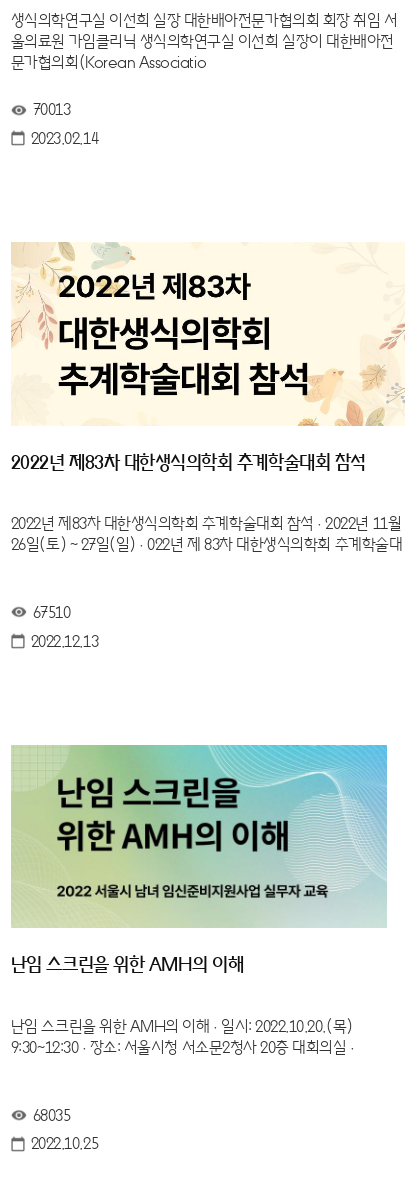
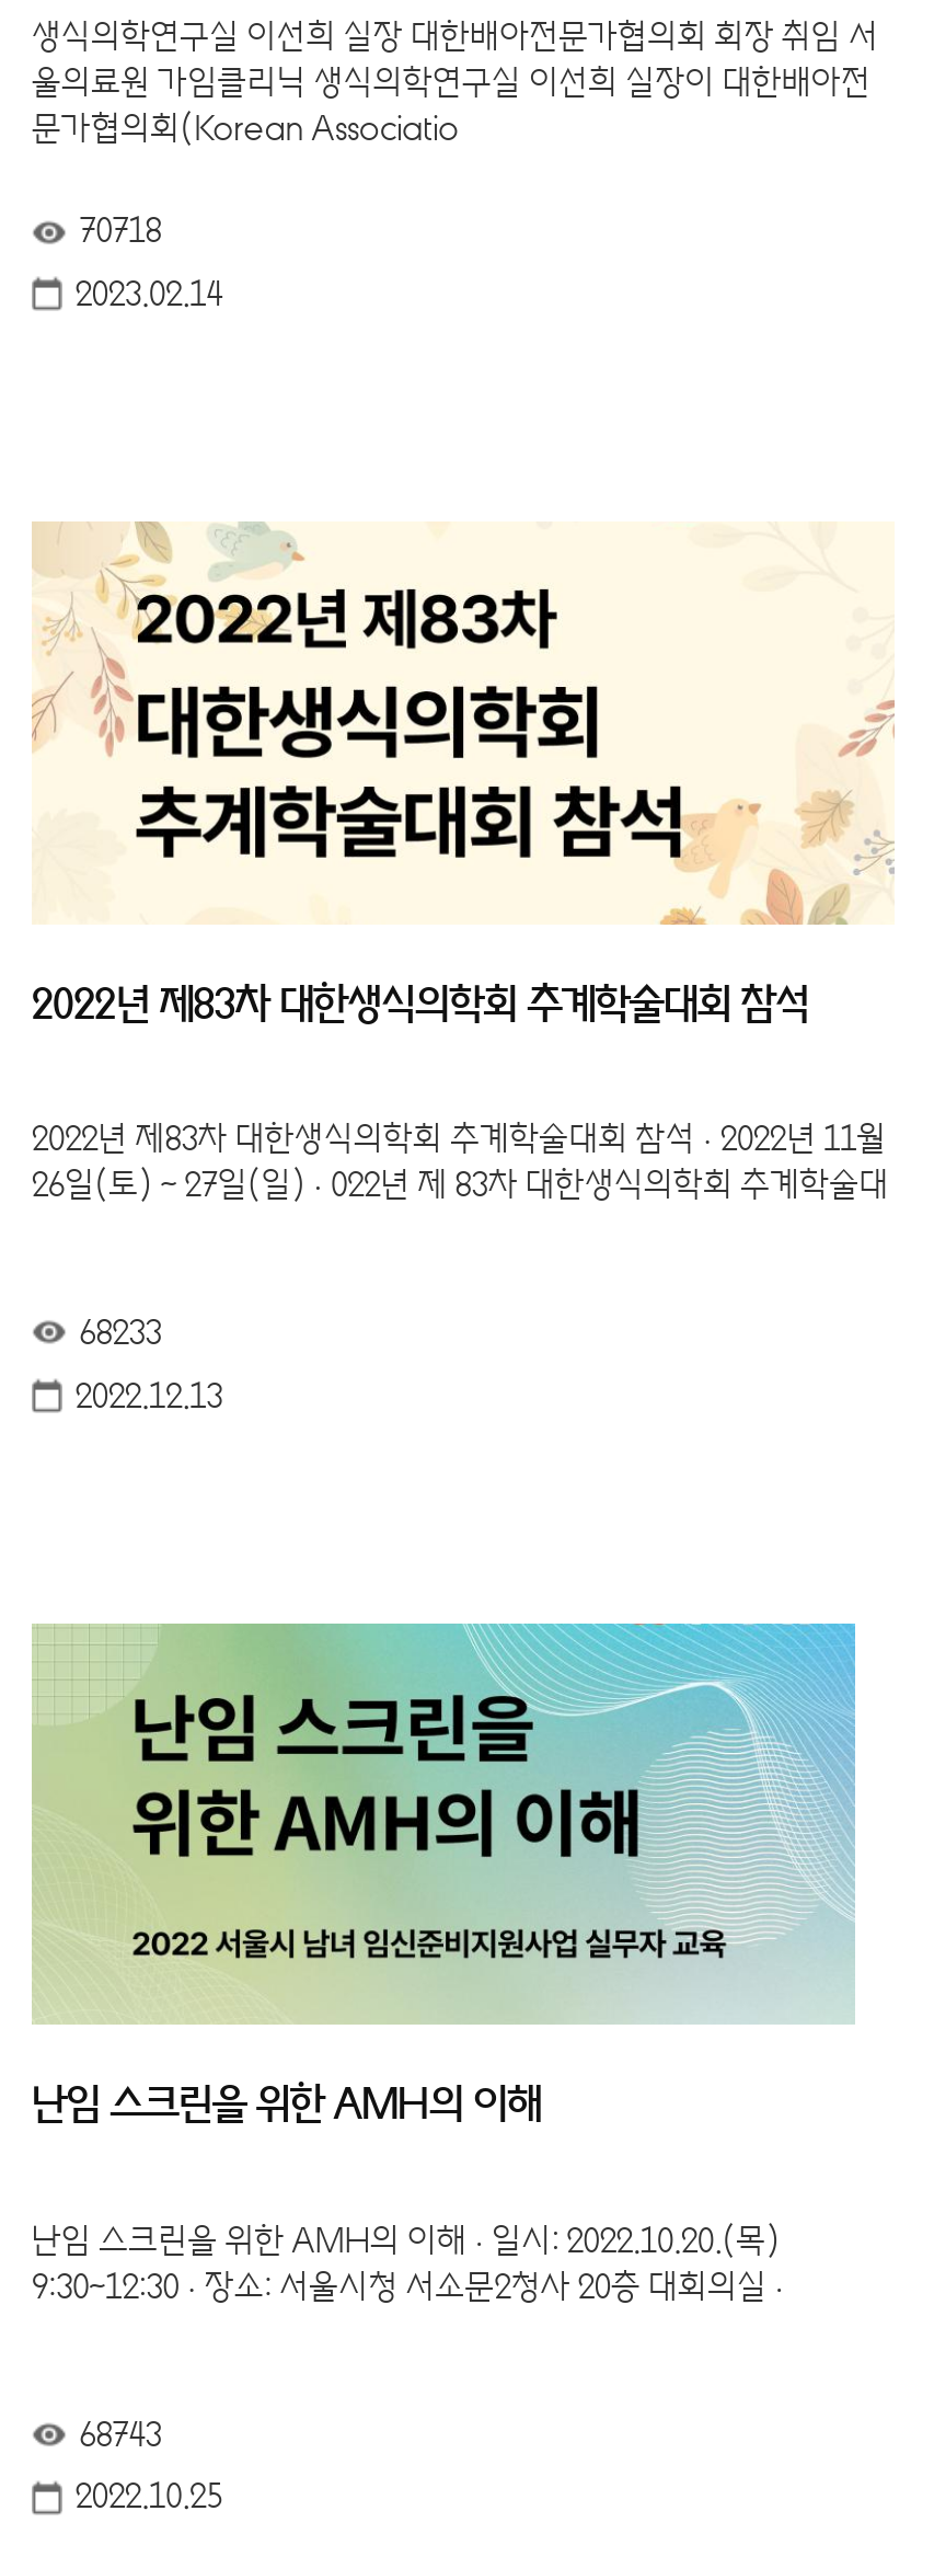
- 70013
+ 70718

- 67510
+ 68233

- 68035
+ 68743
